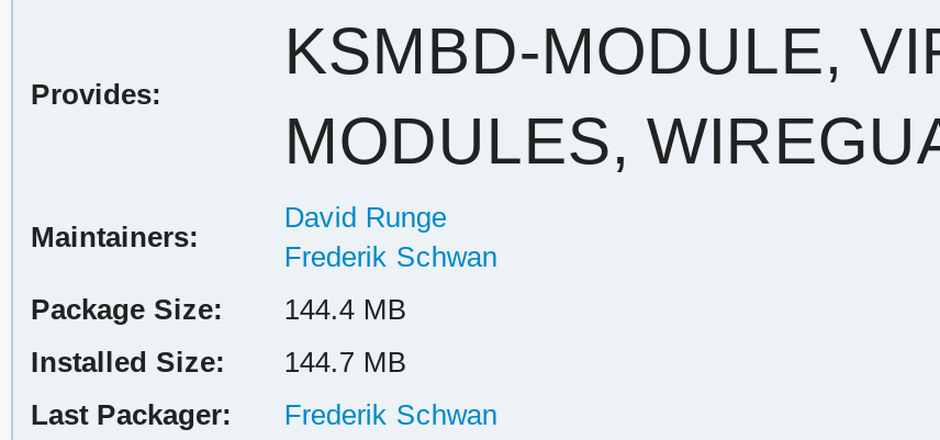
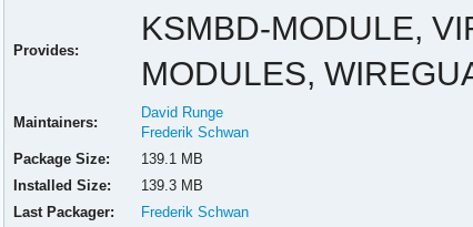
- Package Size: 144.4 MB
+ Package Size: 139.1 MB

- Installed Size: 144.7 MB
+ Installed Size: 139.3 MB
